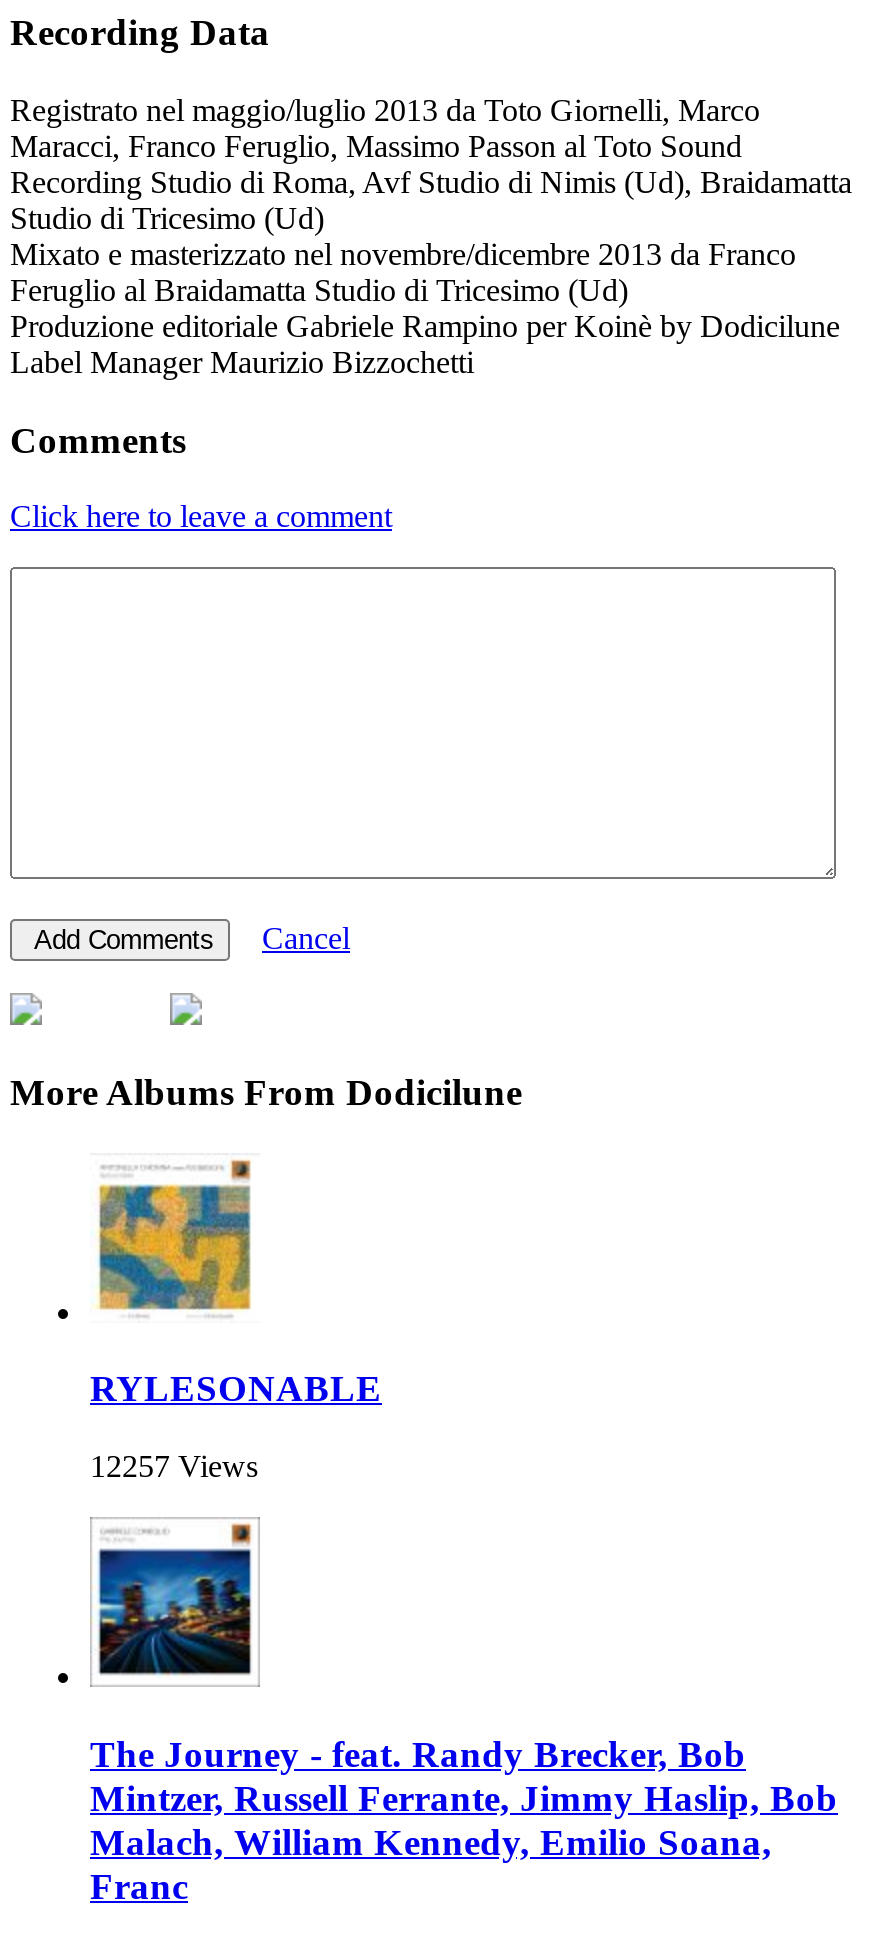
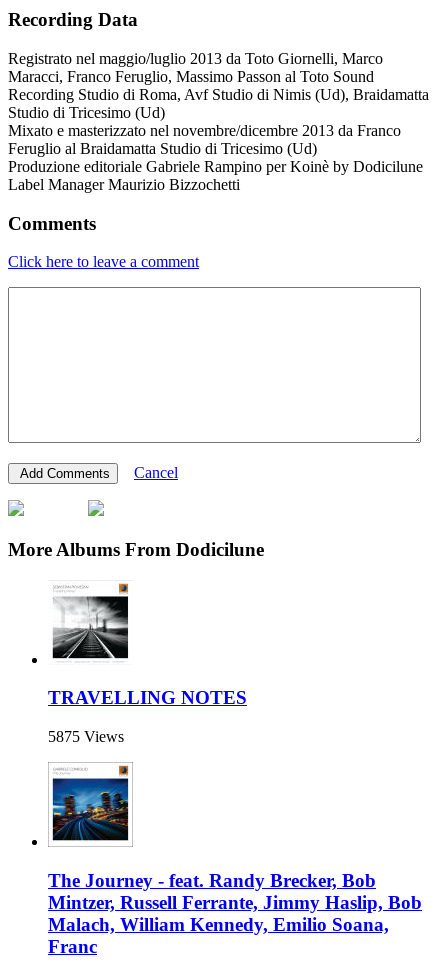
- [image]
- RYLESONABLE
+ [image]
+ TRAVELLING NOTES

- 12257 Views
+ 5875 Views
